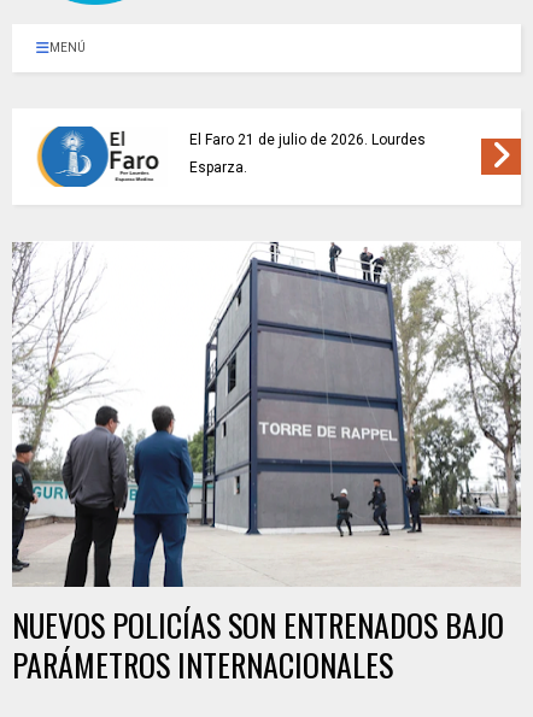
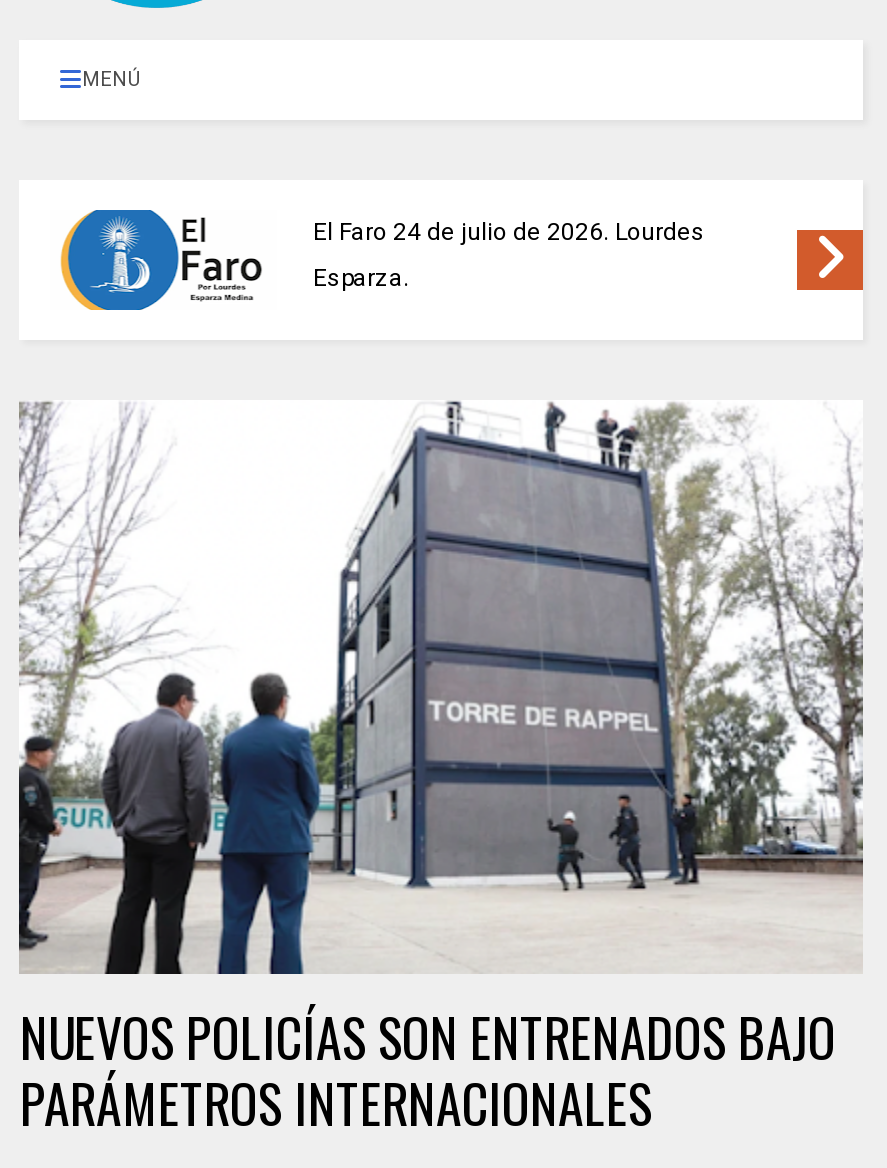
- El Faro 21 de julio de 2026. Lourdes
+ El Faro 24 de julio de 2026. Lourdes
